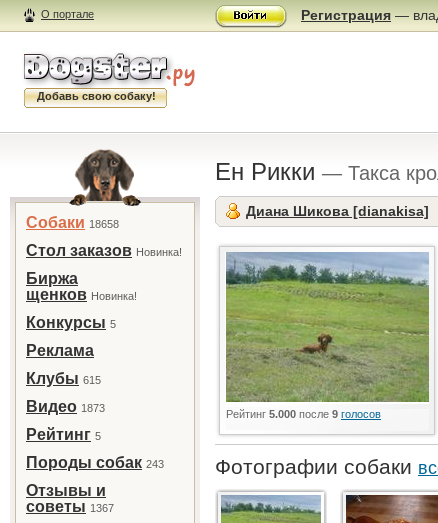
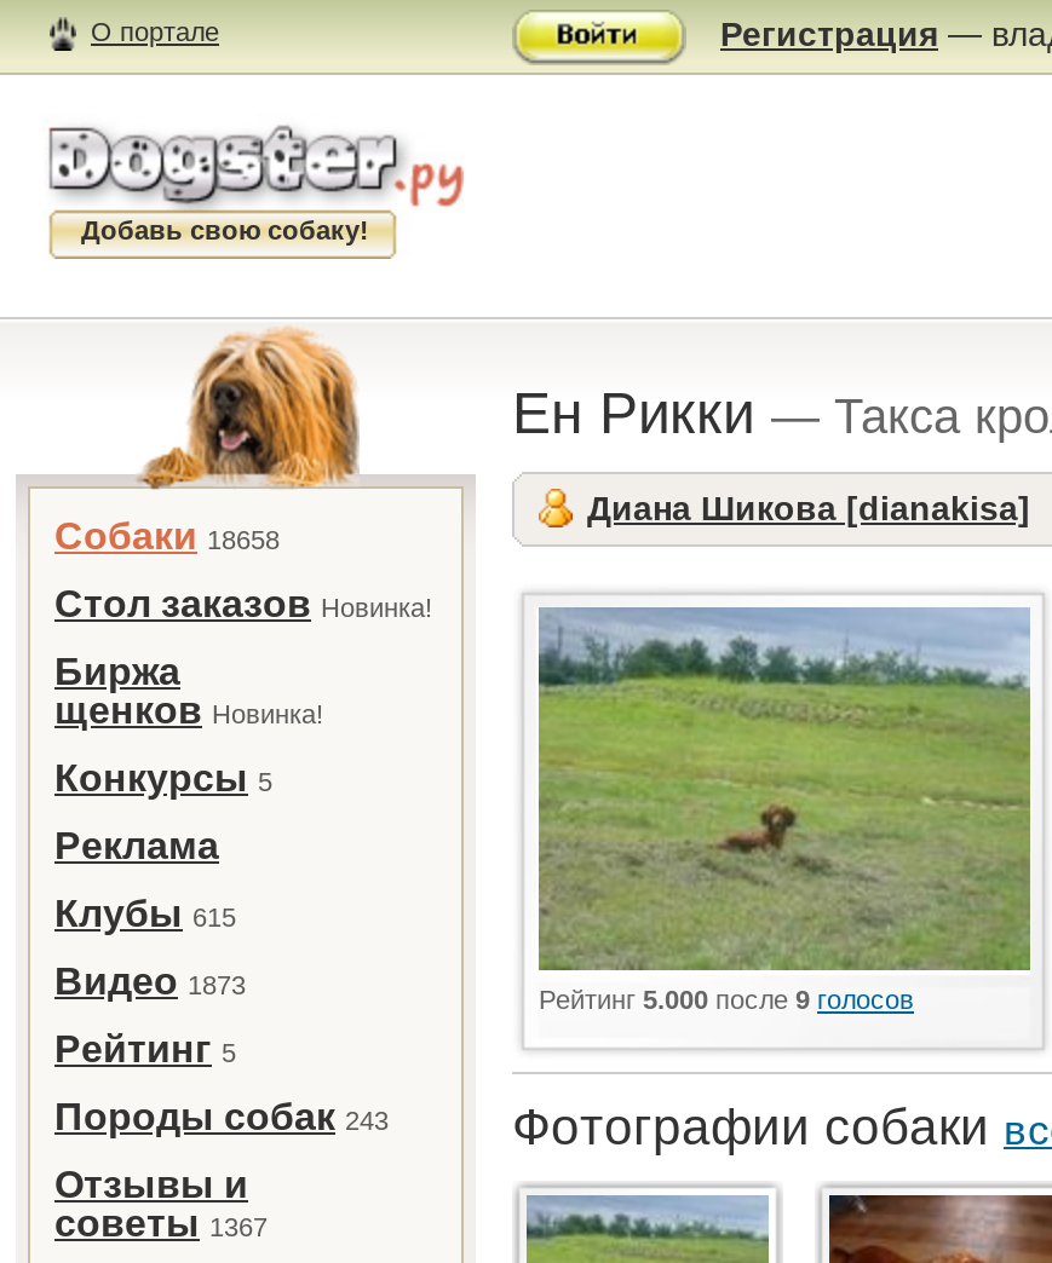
- [image]
+ [image]
